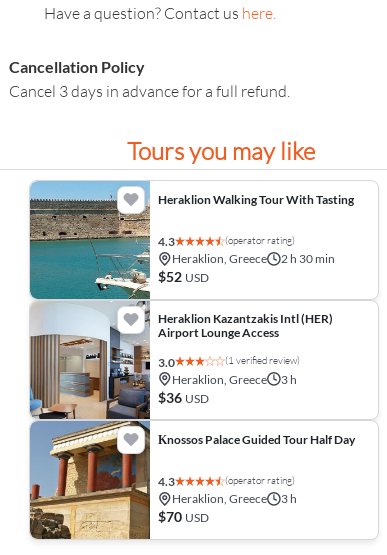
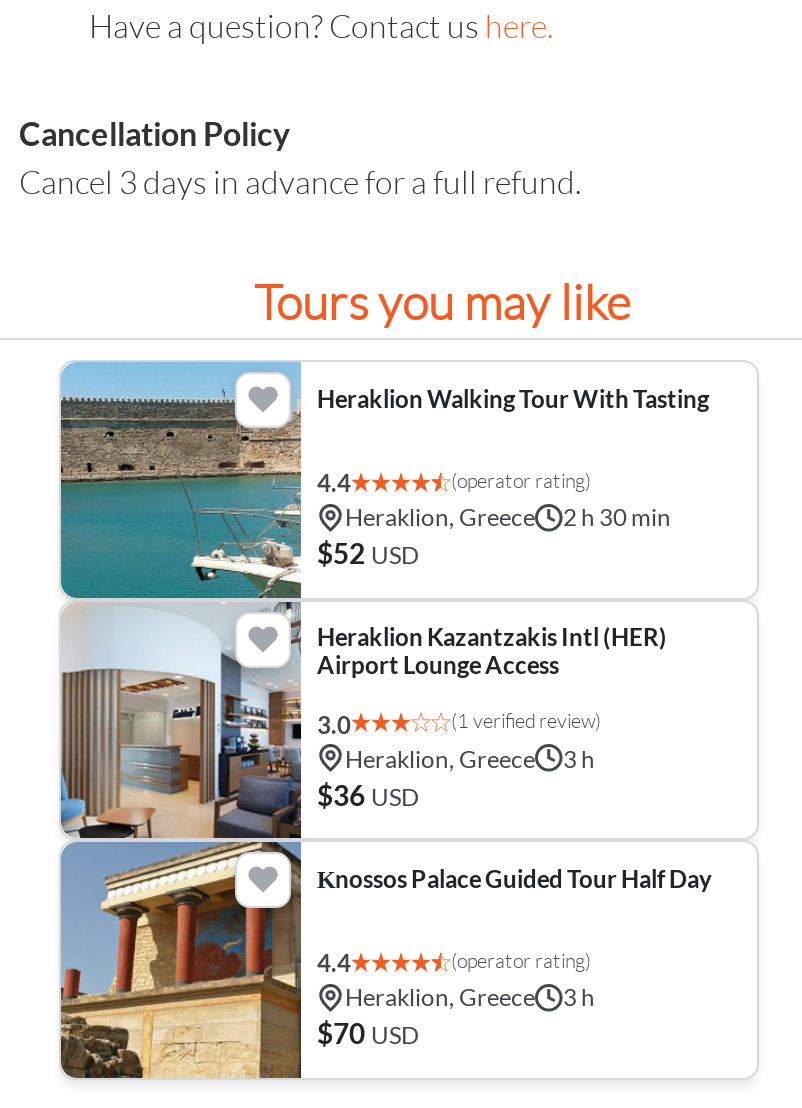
- 4.3
+ 4.4

- 4.3
+ 4.4
